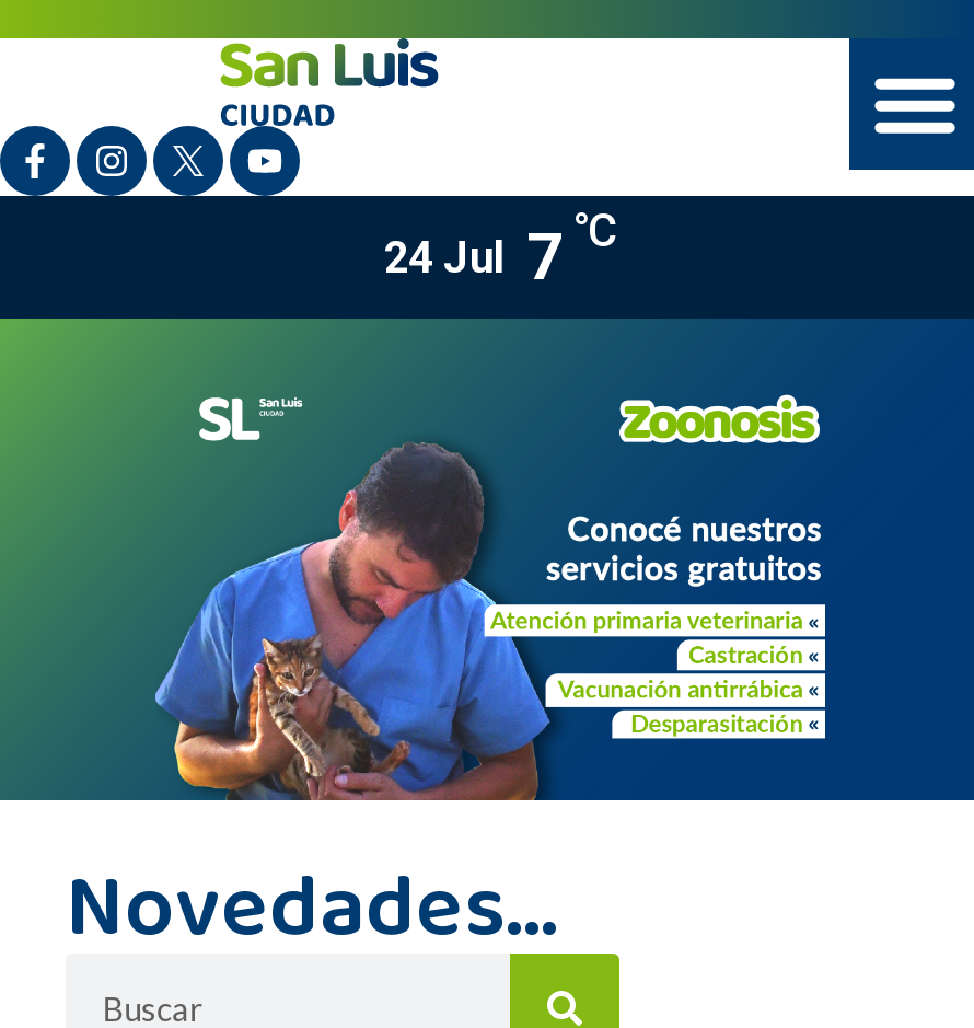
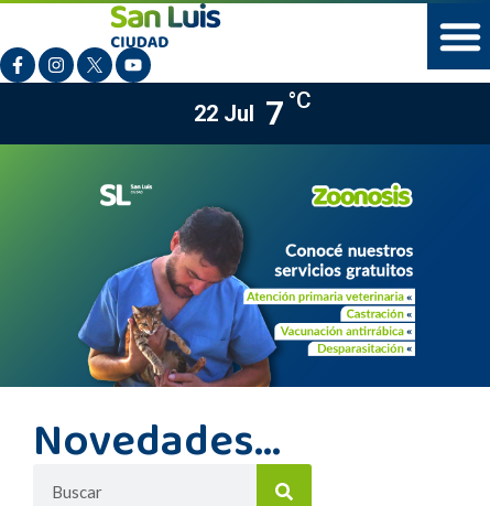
- 24 Jul 7 °C
+ 22 Jul 7 °C
